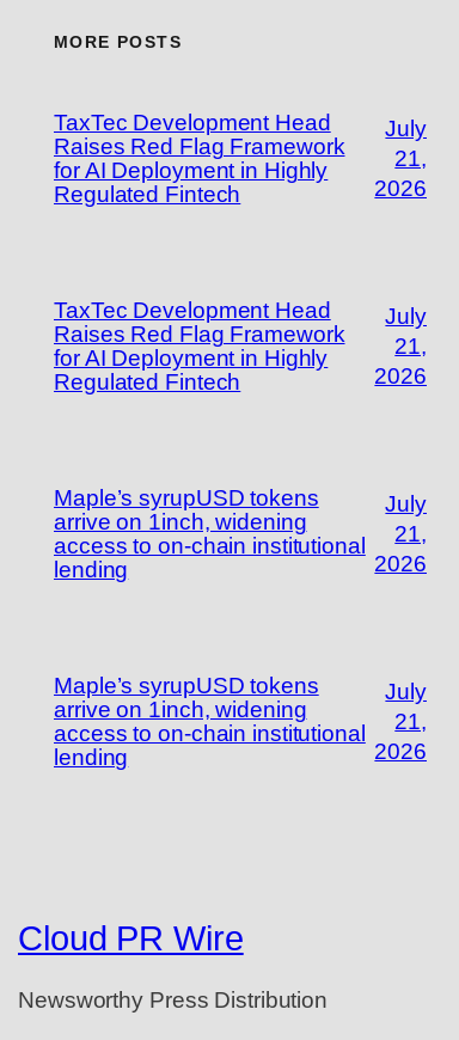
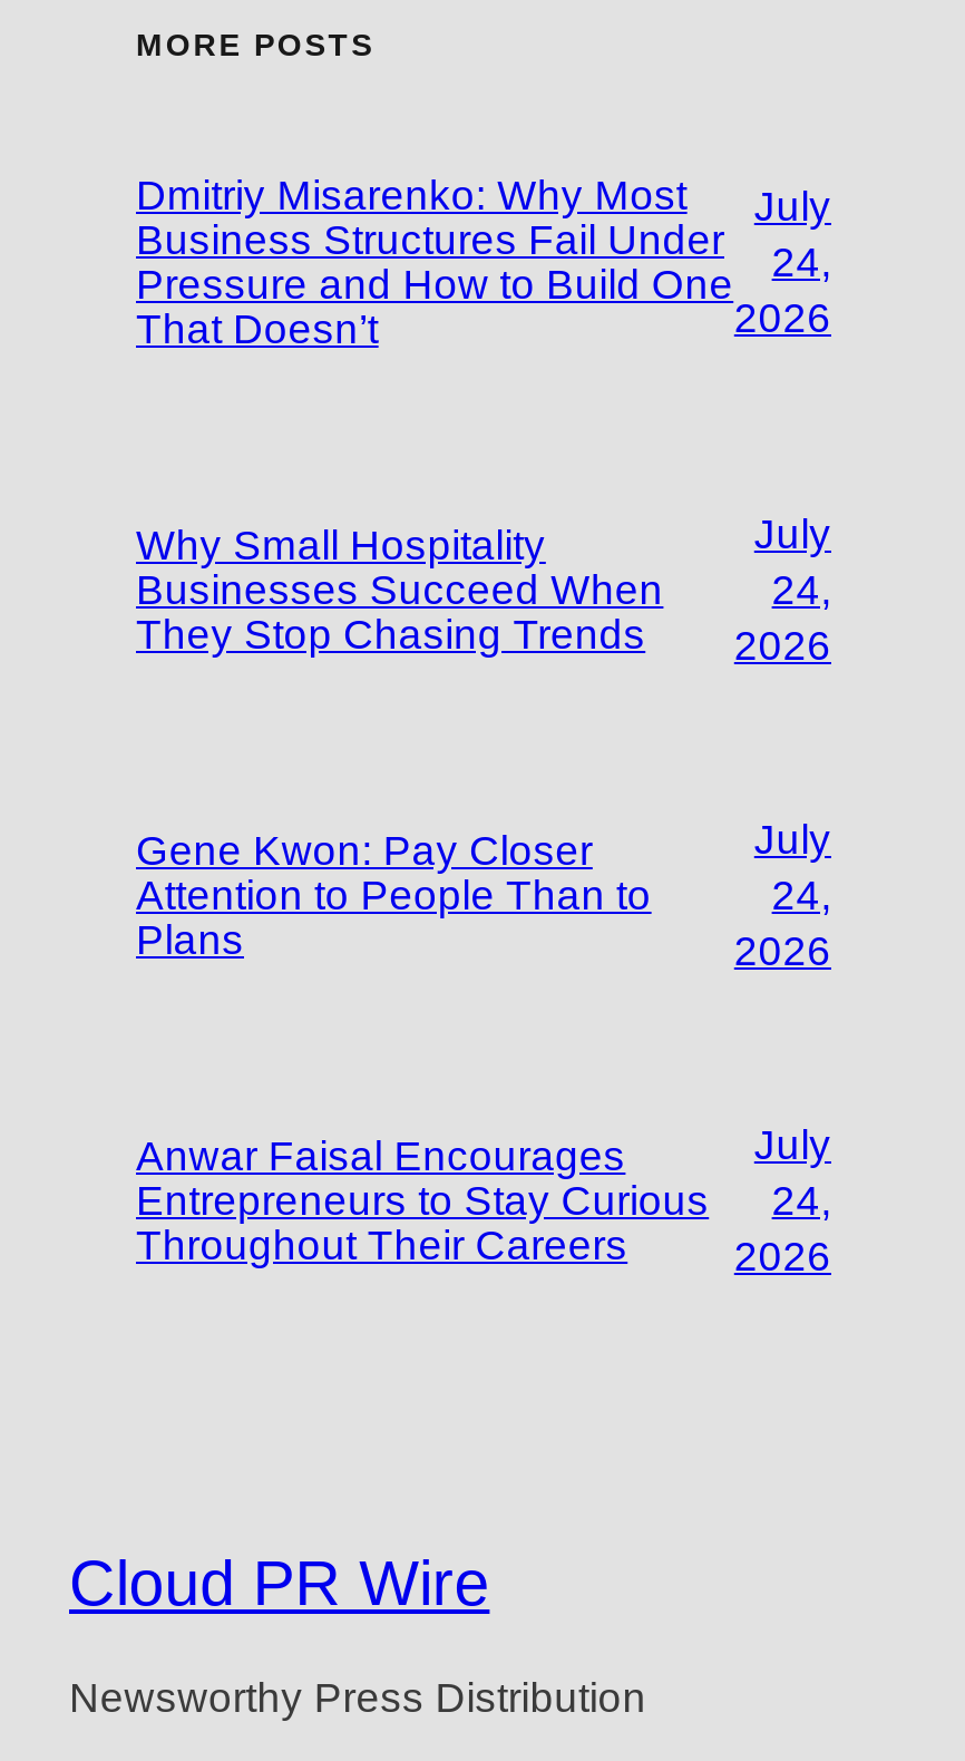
- TaxTec Development Head
- Raises Red Flag Framework
- for AI Deployment in Highly
- Regulated Fintech
+ Dmitriy Misarenko: Why Most
+ Business Structures Fail Under
+ Pressure and How to Build One
+ That Doesn’t

- 21,
+ 24,

- TaxTec Development Head
- Raises Red Flag Framework
- for AI Deployment in Highly
- Regulated Fintech
+ Why Small Hospitality
+ Businesses Succeed When
+ They Stop Chasing Trends

- 21,
+ 24,

- Maple’s syrupUSD tokens
- arrive on 1inch, widening
- access to on-chain institutional
- lending
+ Gene Kwon: Pay Closer
+ Attention to People Than to
+ Plans

- 21,
+ 24,

- Maple’s syrupUSD tokens
- arrive on 1inch, widening
- access to on-chain institutional
- lending
+ Anwar Faisal Encourages
+ Entrepreneurs to Stay Curious
+ Throughout Their Careers

- 21,
+ 24,
